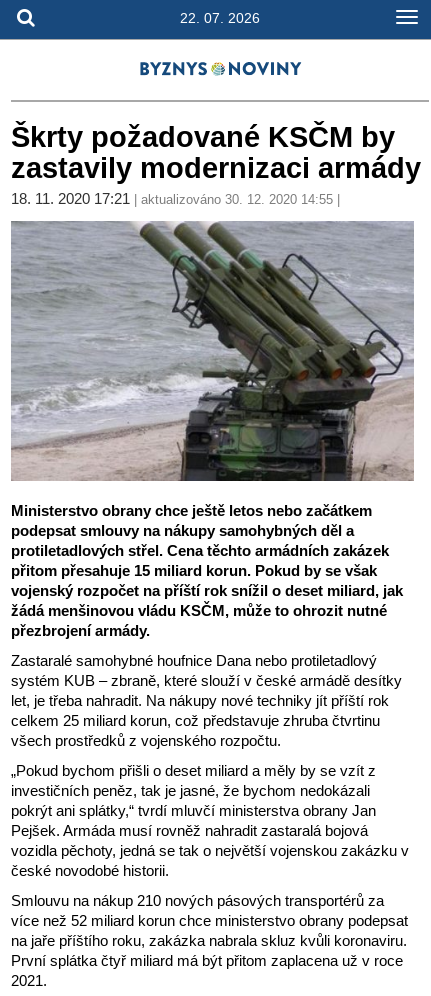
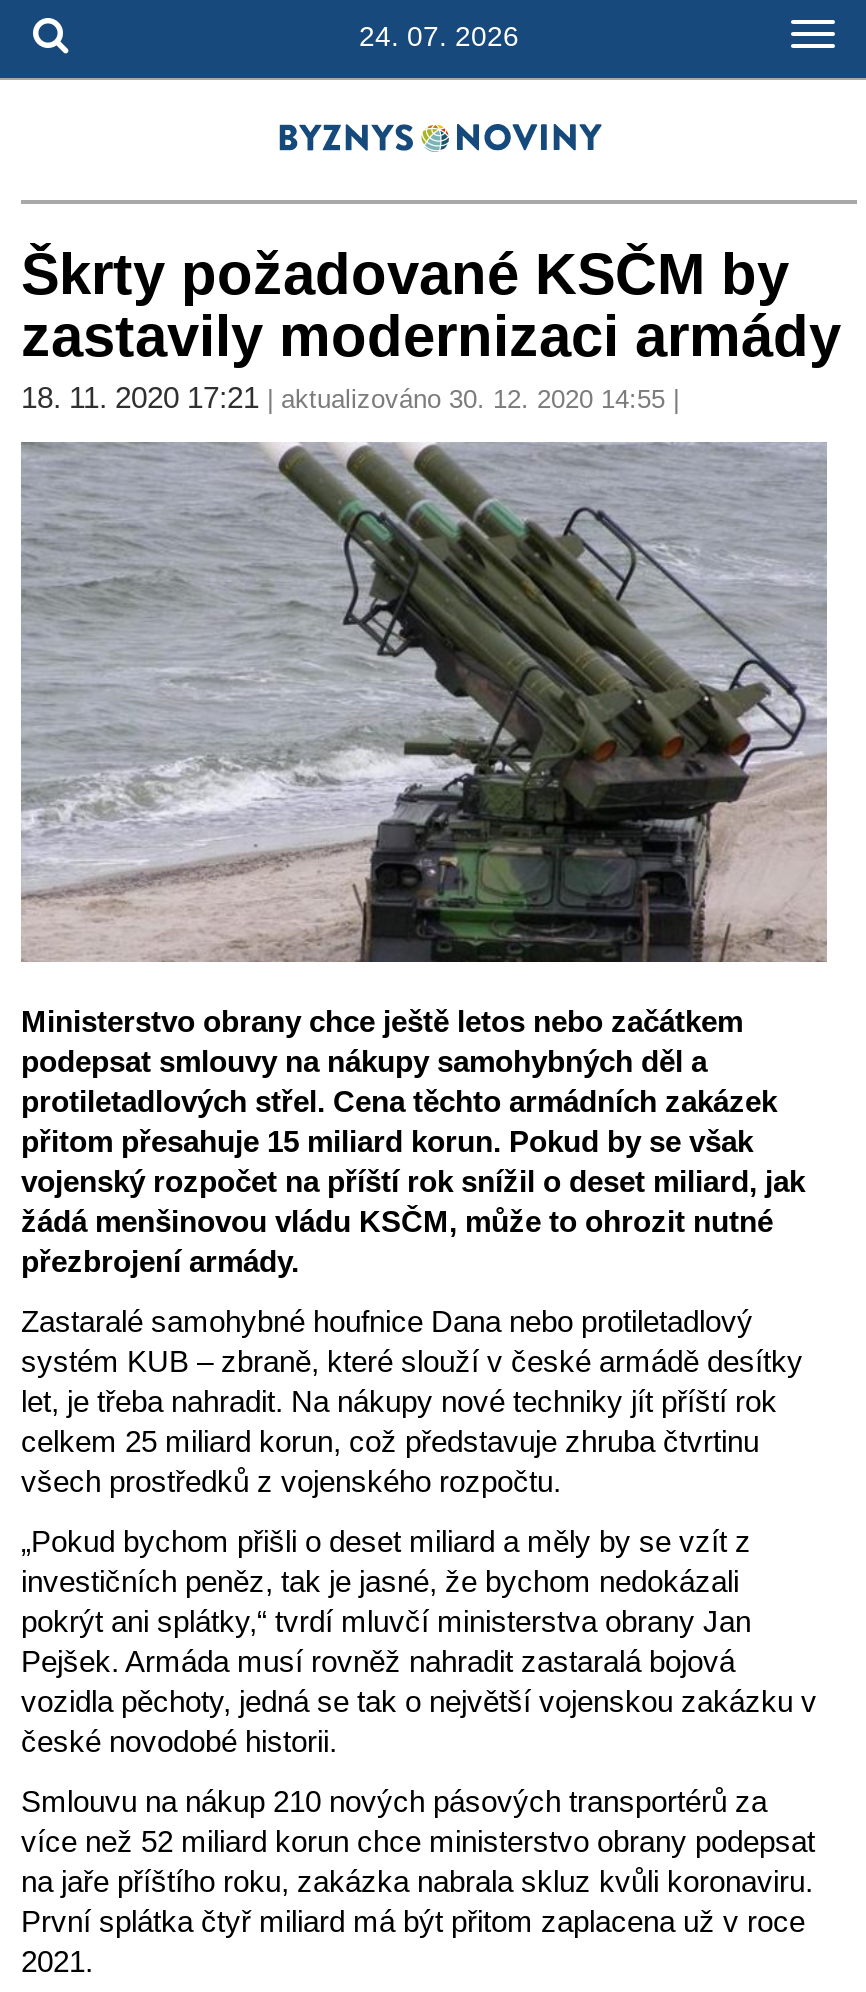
- 22. 07. 2026
+ 24. 07. 2026
